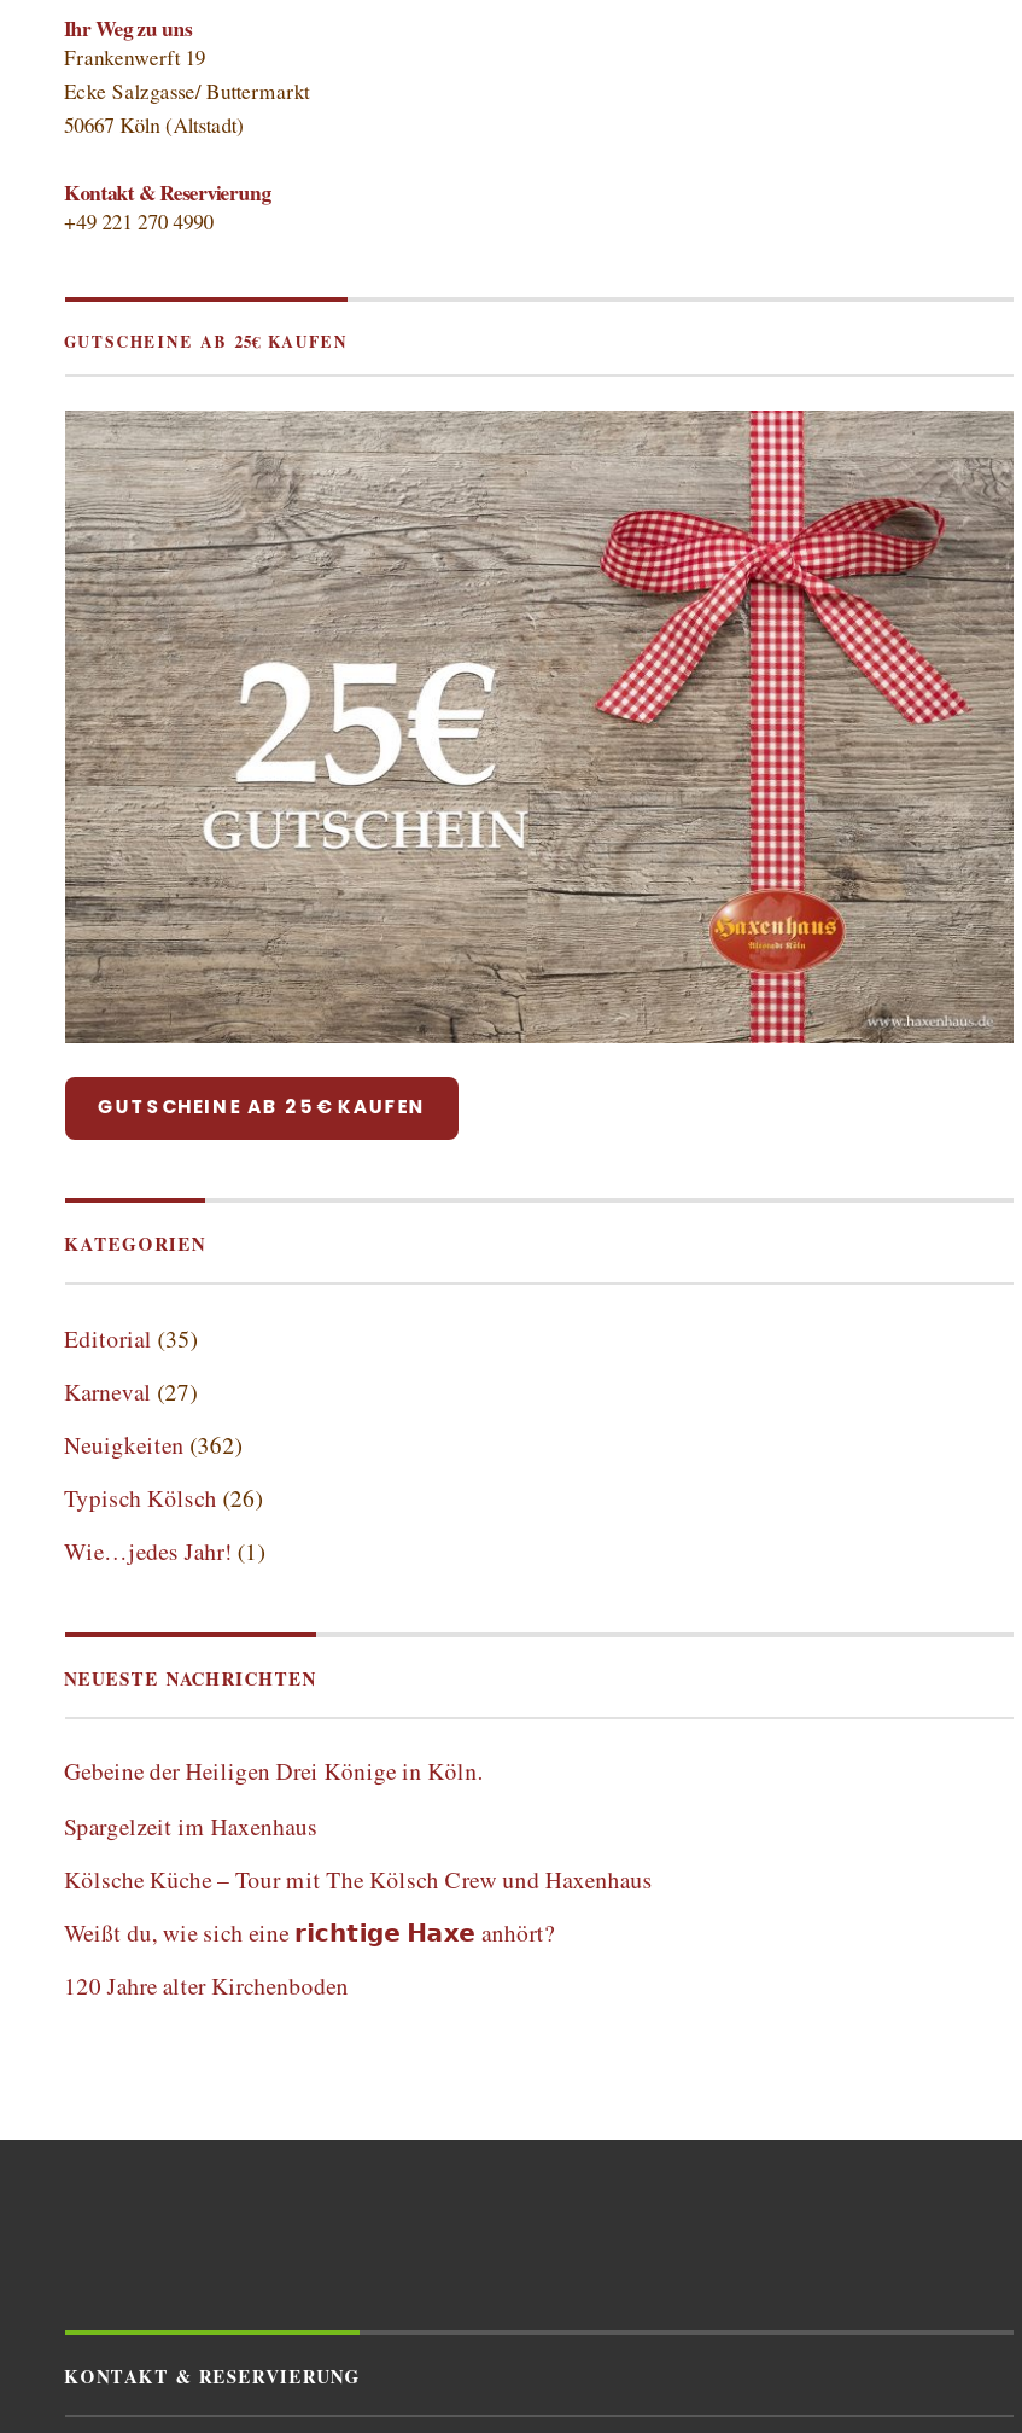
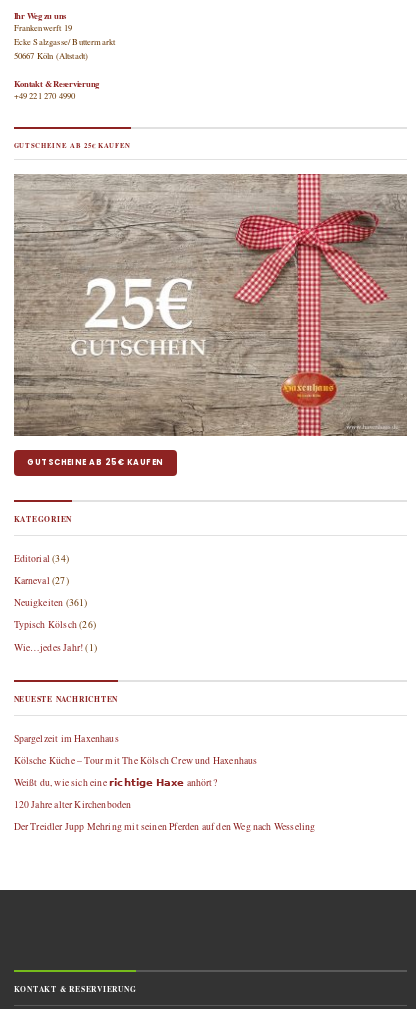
- Editorial (35)
+ Editorial (34)

- Neuigkeiten (362)
+ Neuigkeiten (361)

- Gebeine der Heiligen Drei Könige in Köln.

moved up: Spargelzeit im Haxenhaus | Kölsche Küche – Tour mit The Kölsch Crew und Haxenhaus | 120 Jahre alter Kirchenboden

+ Der Treidler Jupp Mehring mit seinen Pferden auf den Weg nach Wesseling
